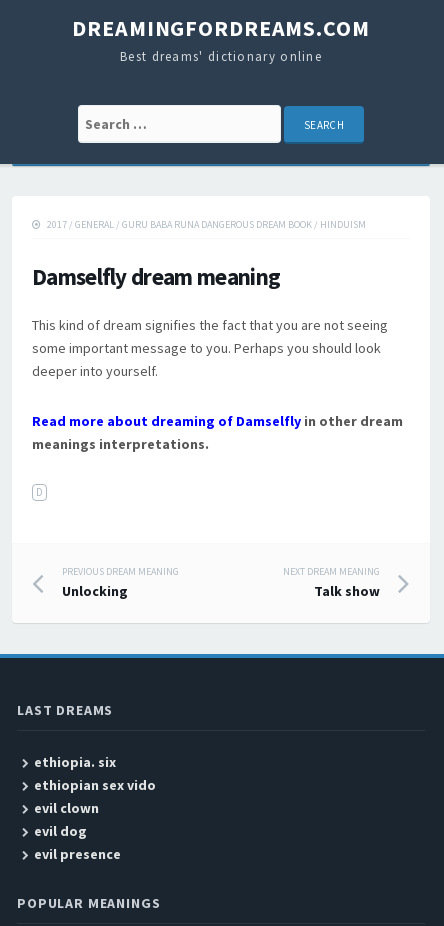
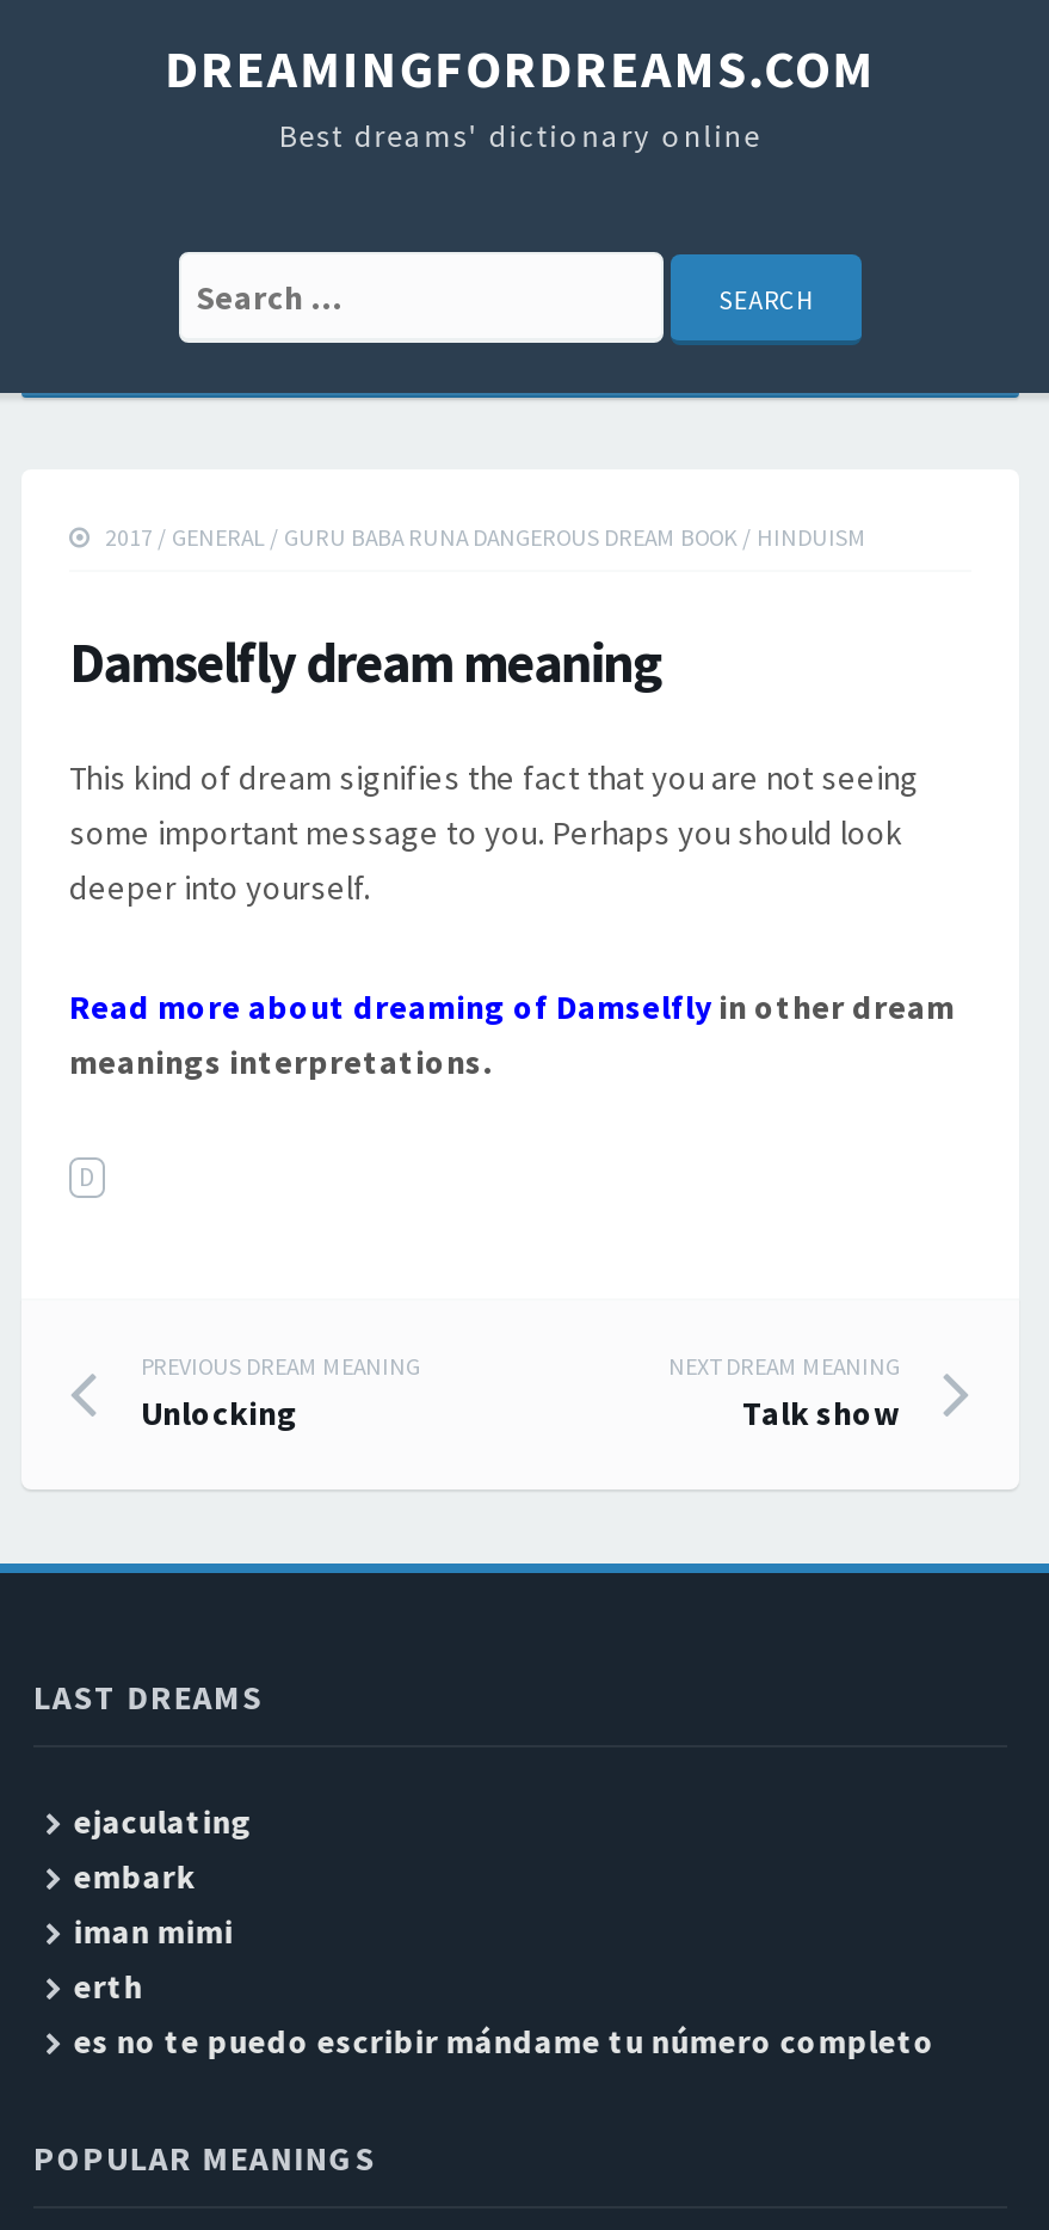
- ethiopia. six
- ethiopian sex vido
- evil clown
- evil dog
- evil presence
+ ejaculating
+ embark
+ iman mimi
+ erth
+ es no te puedo escribir mándame tu número completo
